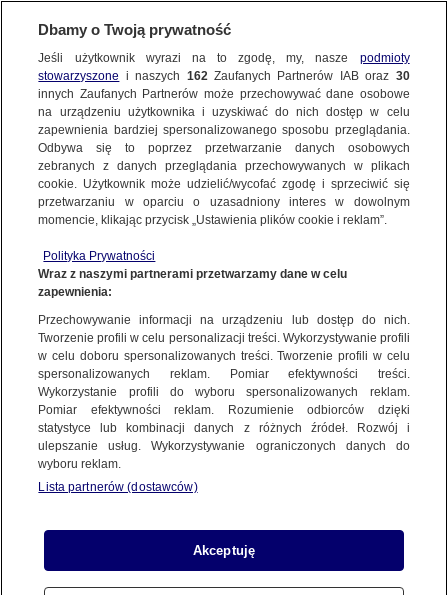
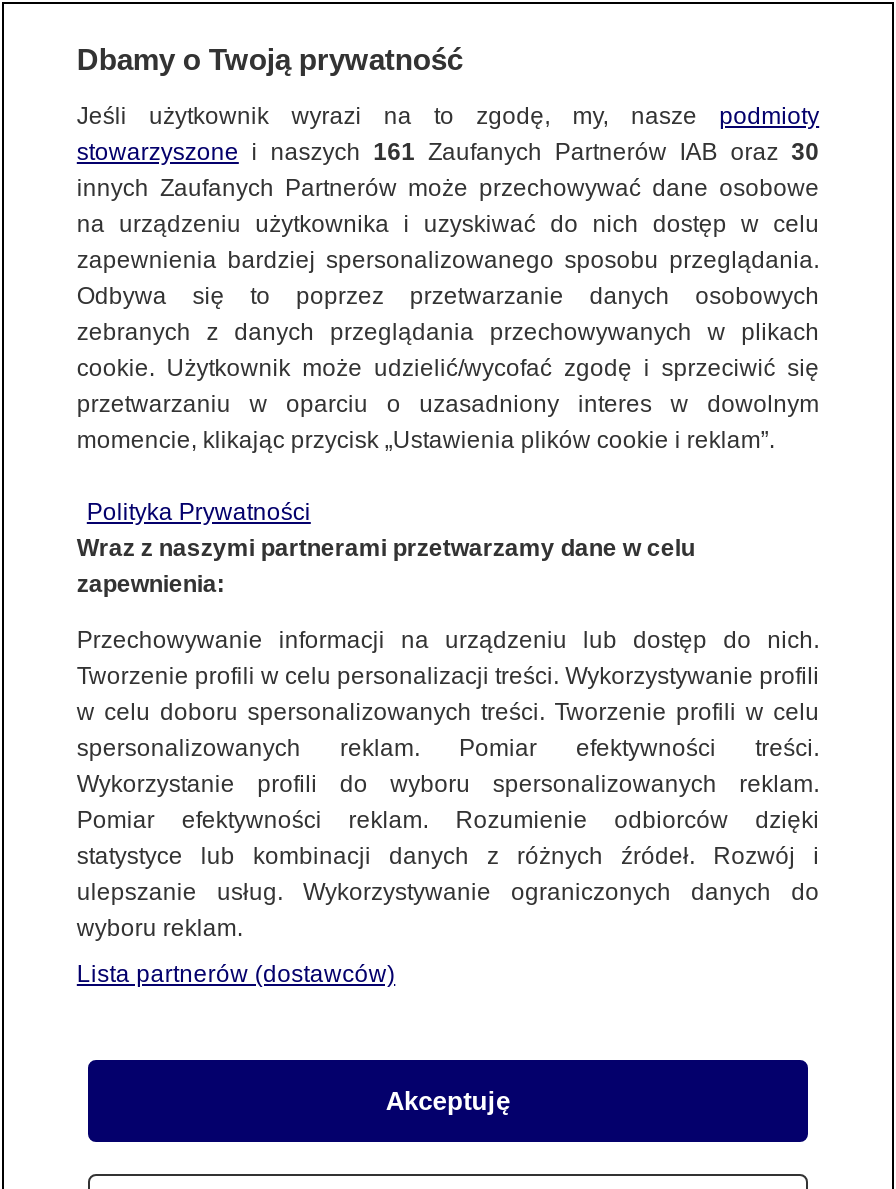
- stowarzyszone i naszych 162 Zaufanych Partnerów IAB oraz 30
+ stowarzyszone i naszych 161 Zaufanych Partnerów IAB oraz 30
